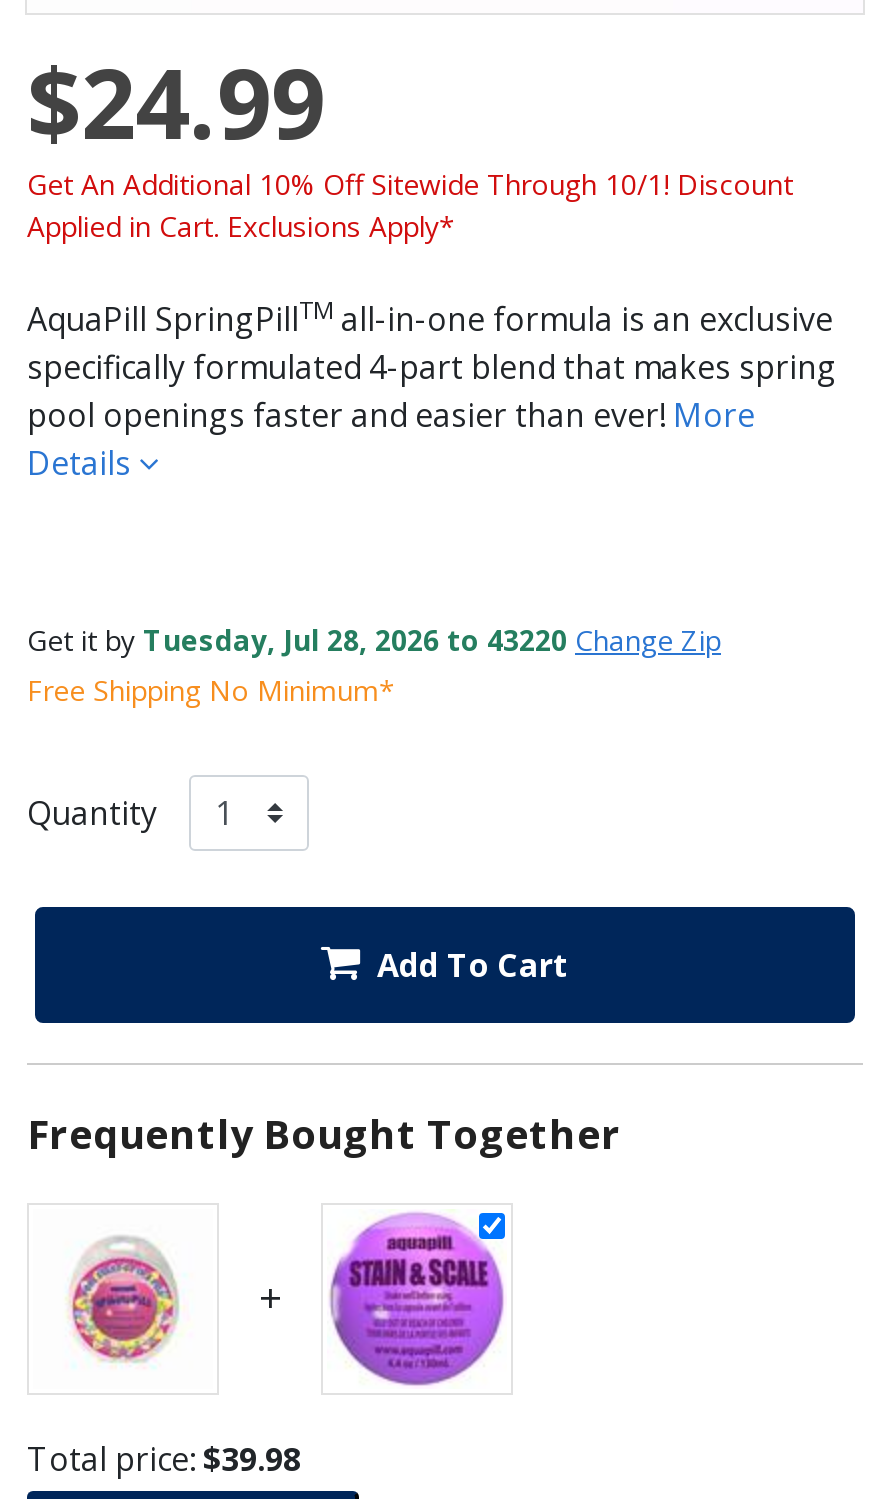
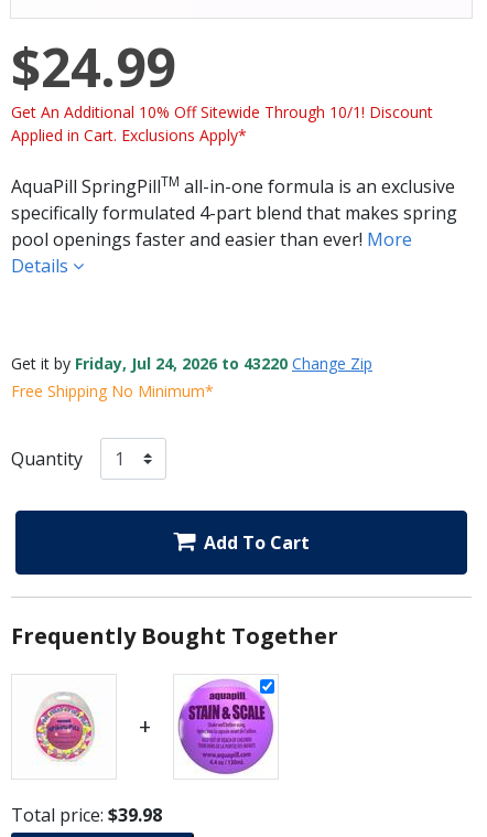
- Get it by Tuesday, Jul 28, 2026 to 43220 Change Zip
+ Get it by Friday, Jul 24, 2026 to 43220 Change Zip
